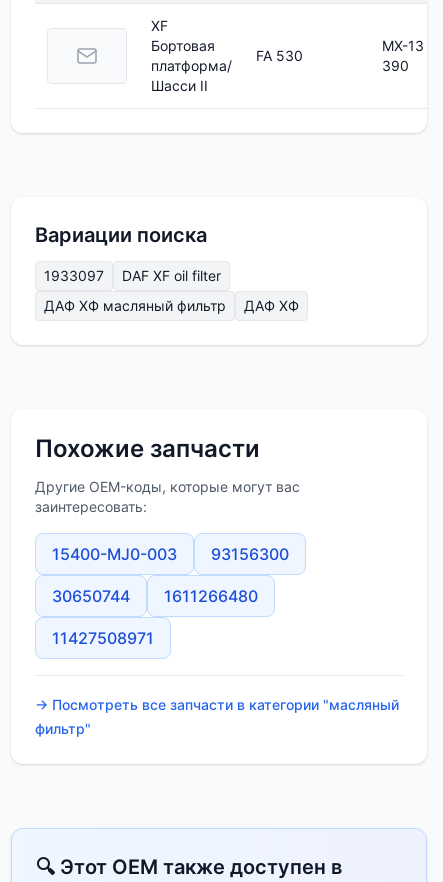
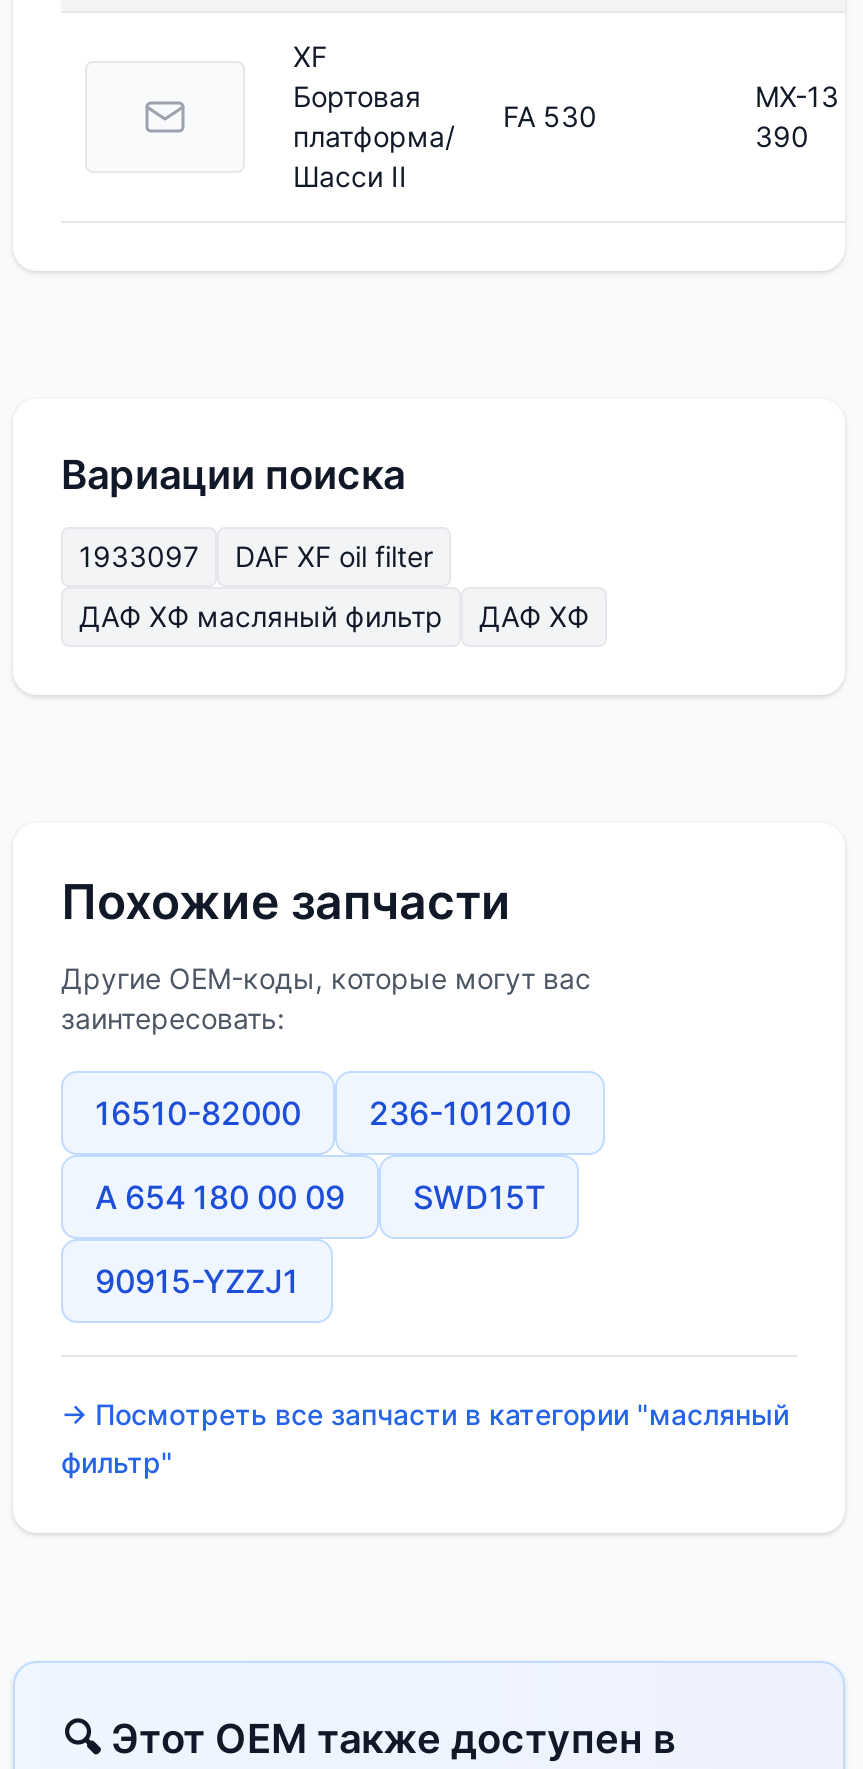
- 15400-MJ0-003
- 93156300
+ 16510-82000
+ 236-1012010

- 30650744
- 1611266480
+ A 654 180 00 09
+ SWD15T

- 11427508971
+ 90915-YZZJ1
